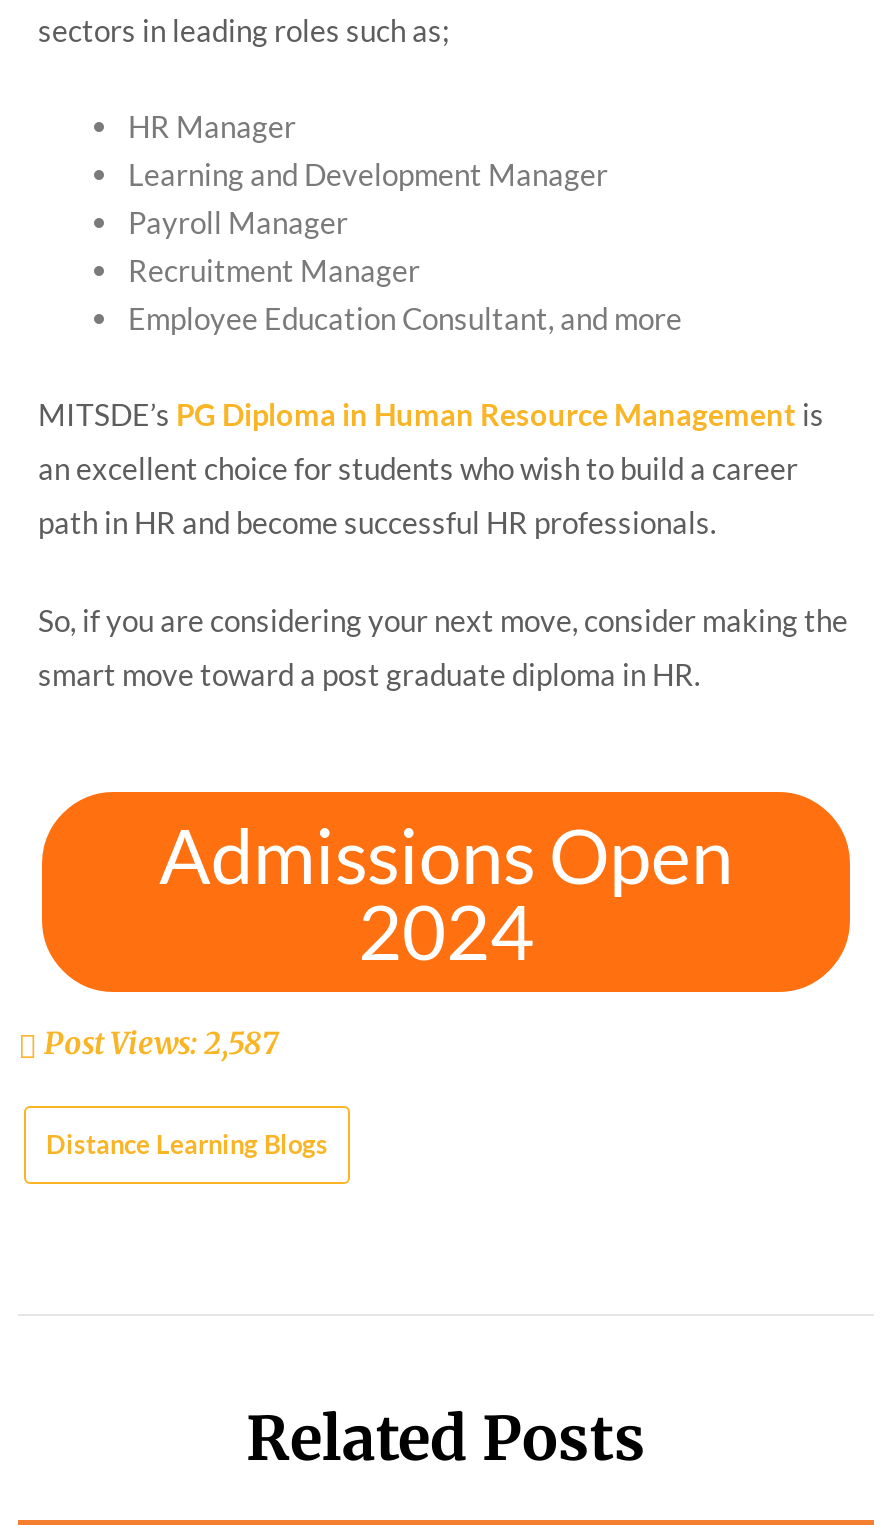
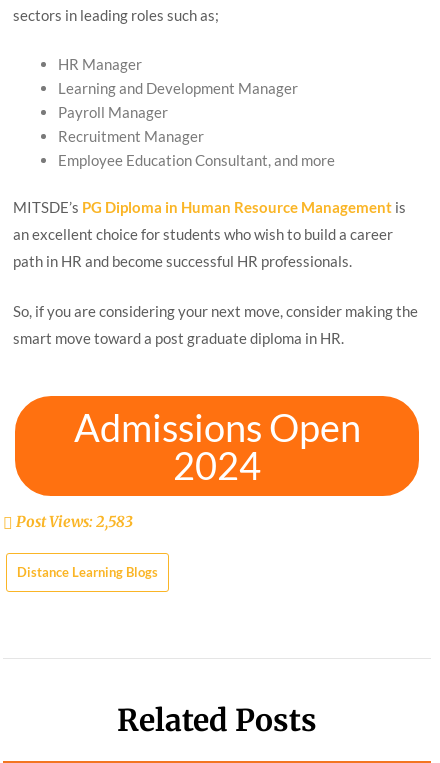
- Post Views: 2,587
+ Post Views: 2,583
